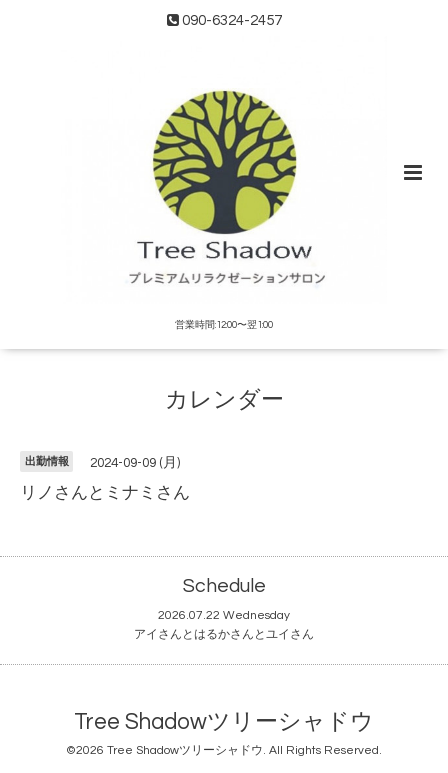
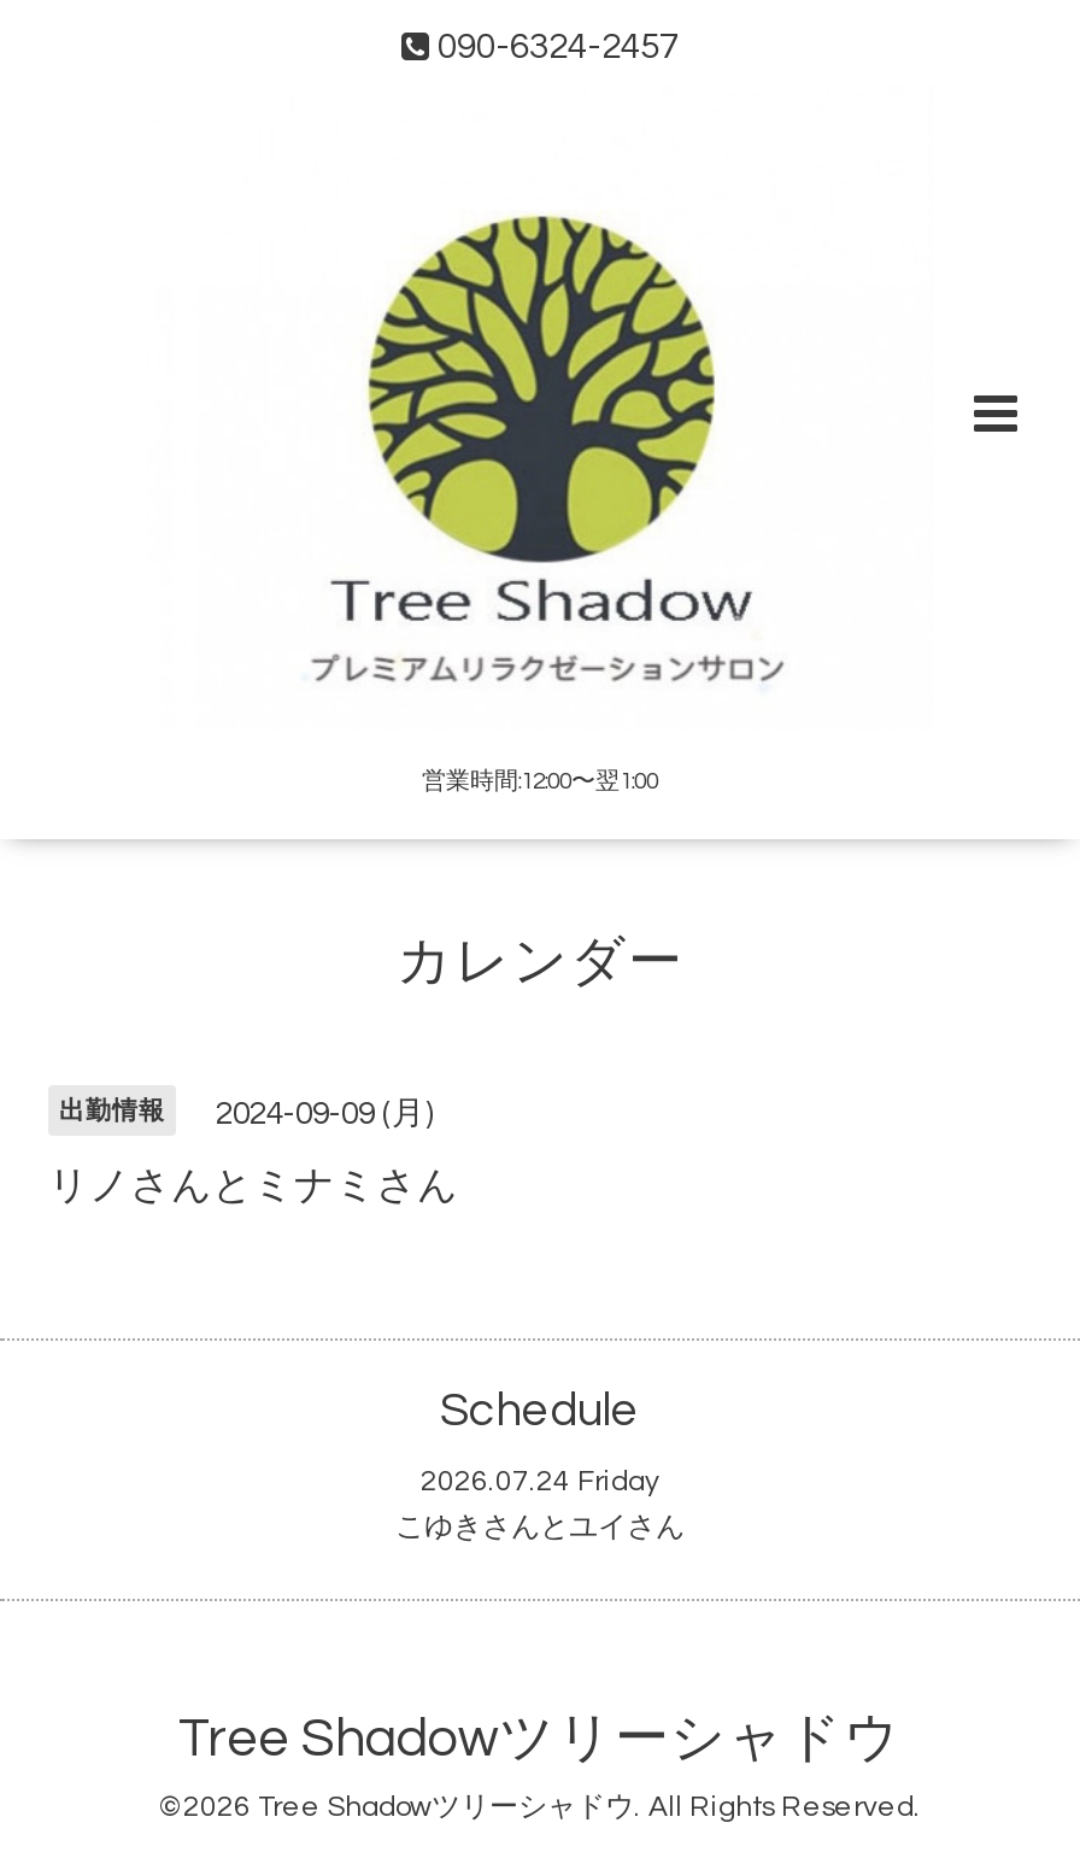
- 2026.07.22 Wednesday
+ 2026.07.24 Friday

- アイさんとはるかさんとユイさん
+ こゆきさんとユイさん
